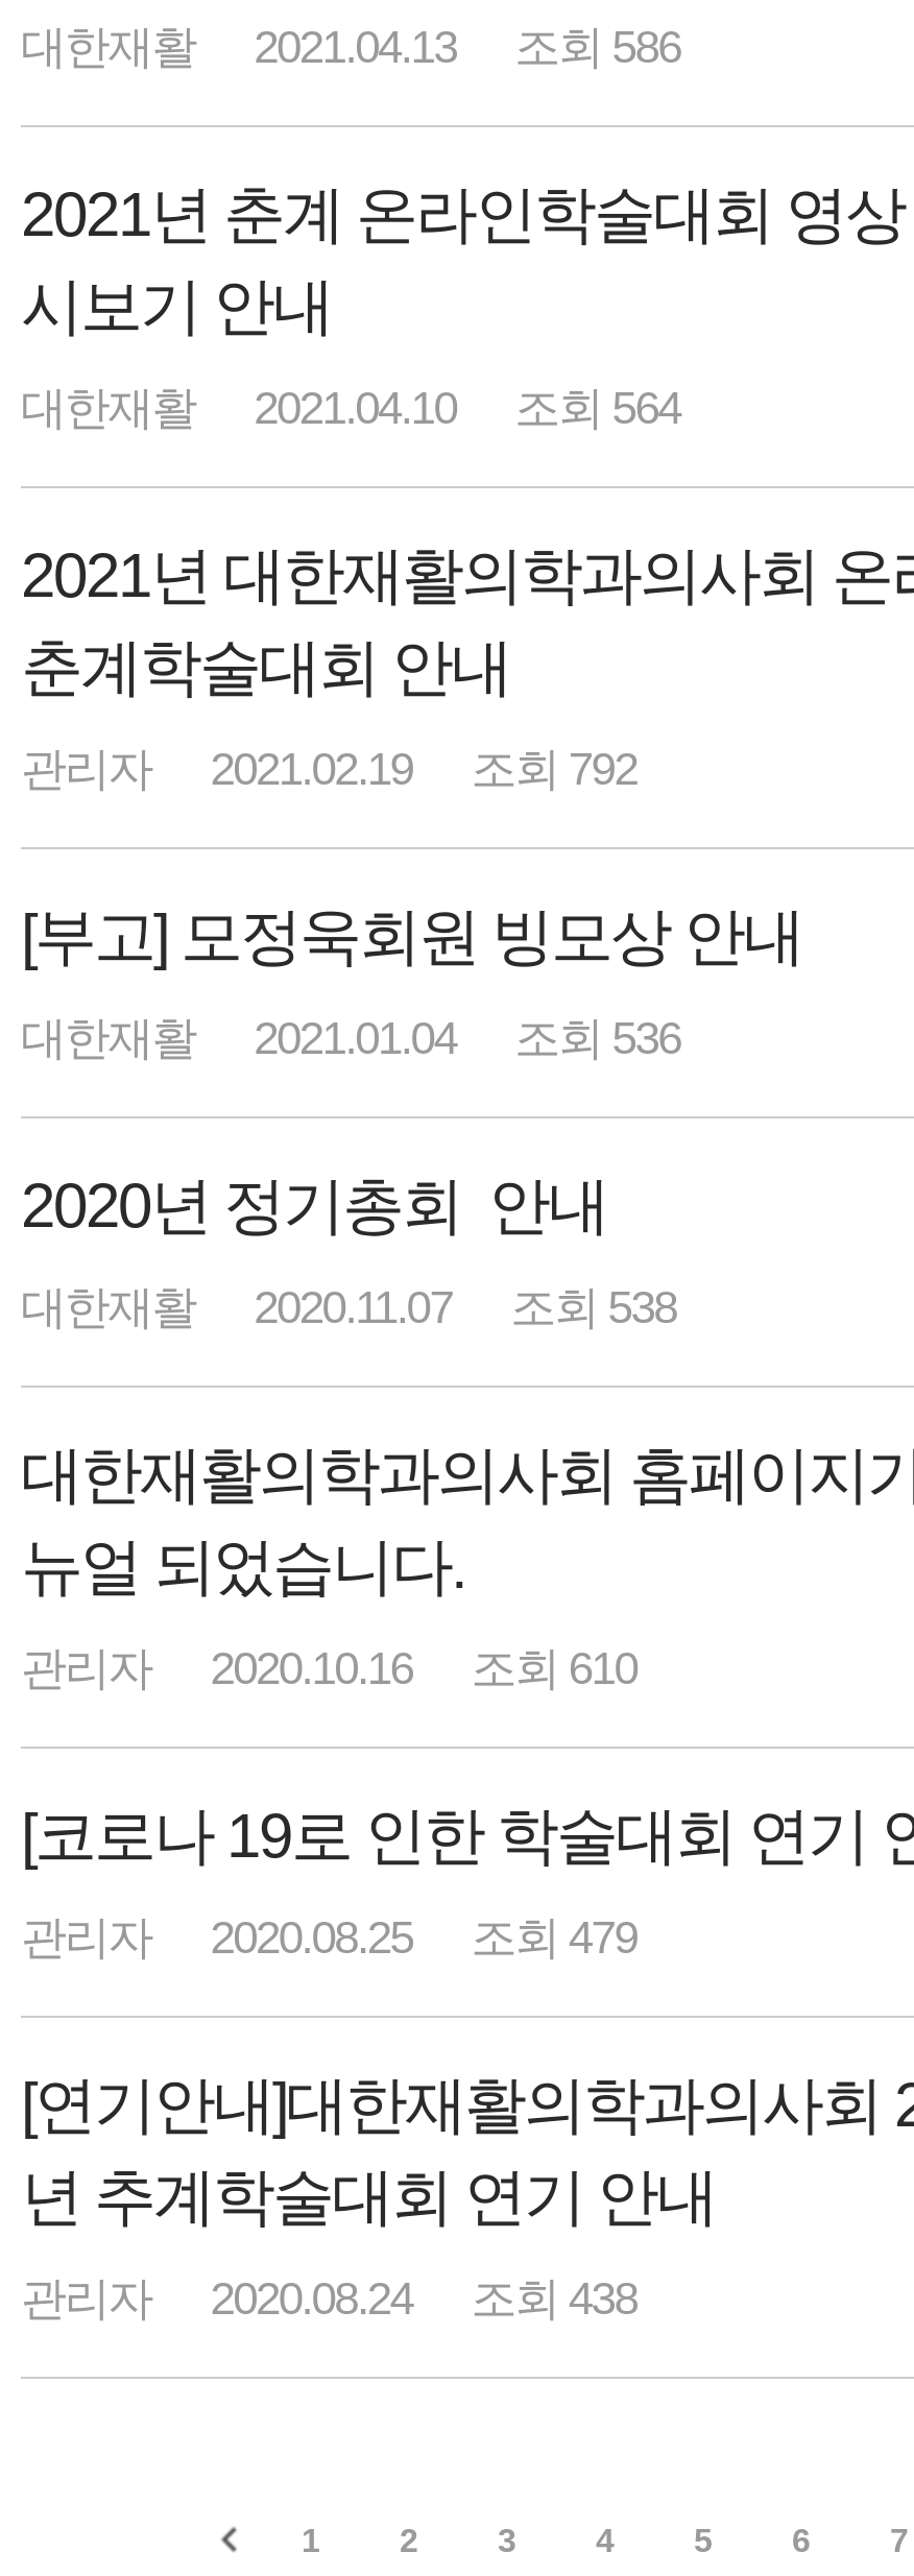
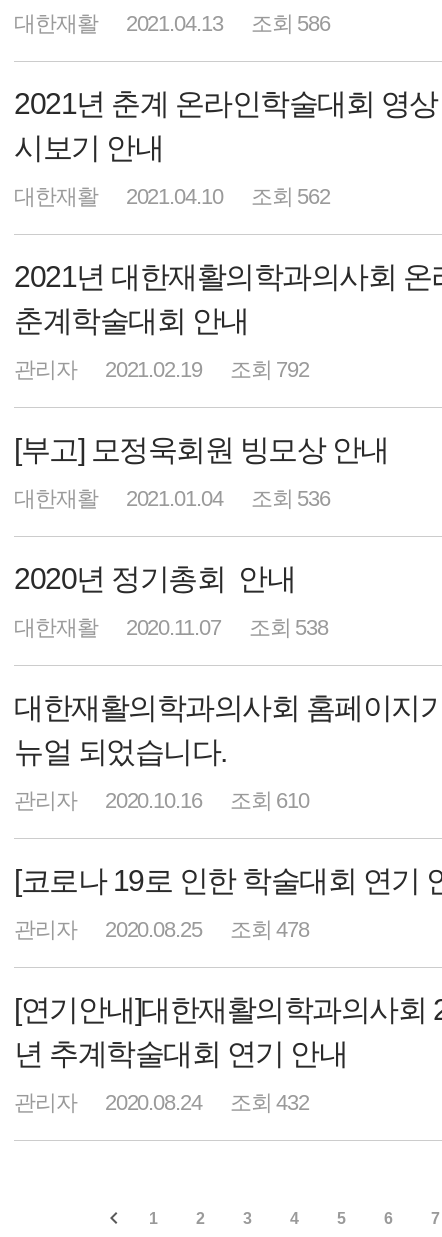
- 대한재활 2021.04.10 조회 564
+ 대한재활 2021.04.10 조회 562

- 관리자 2020.08.25 조회 479
+ 관리자 2020.08.25 조회 478

- 관리자 2020.08.24 조회 438
+ 관리자 2020.08.24 조회 432
